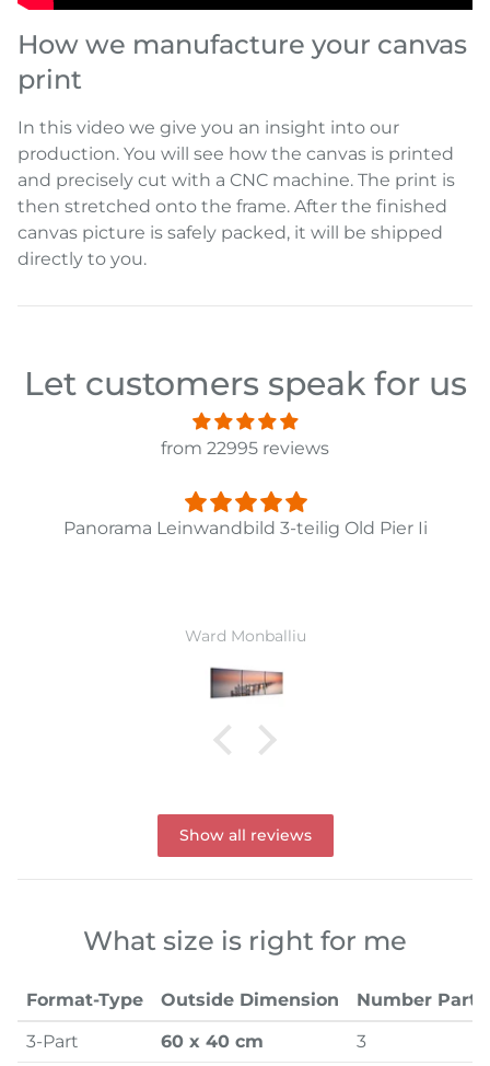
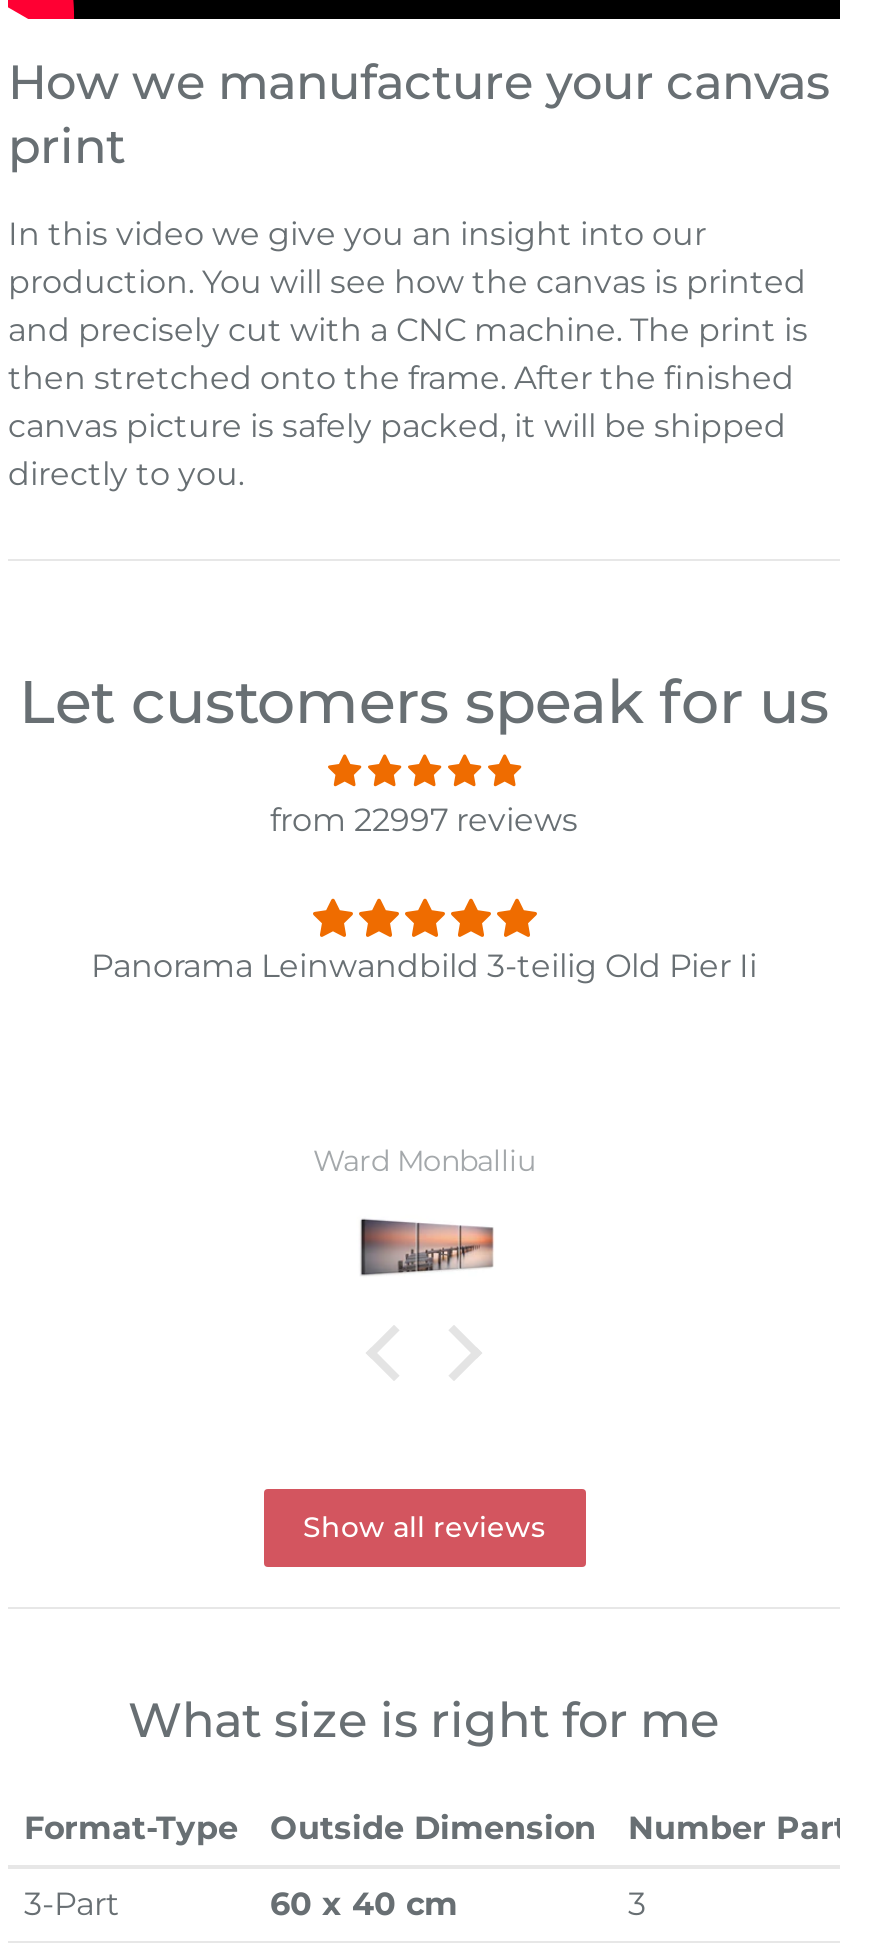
- from 22995 reviews
+ from 22997 reviews
